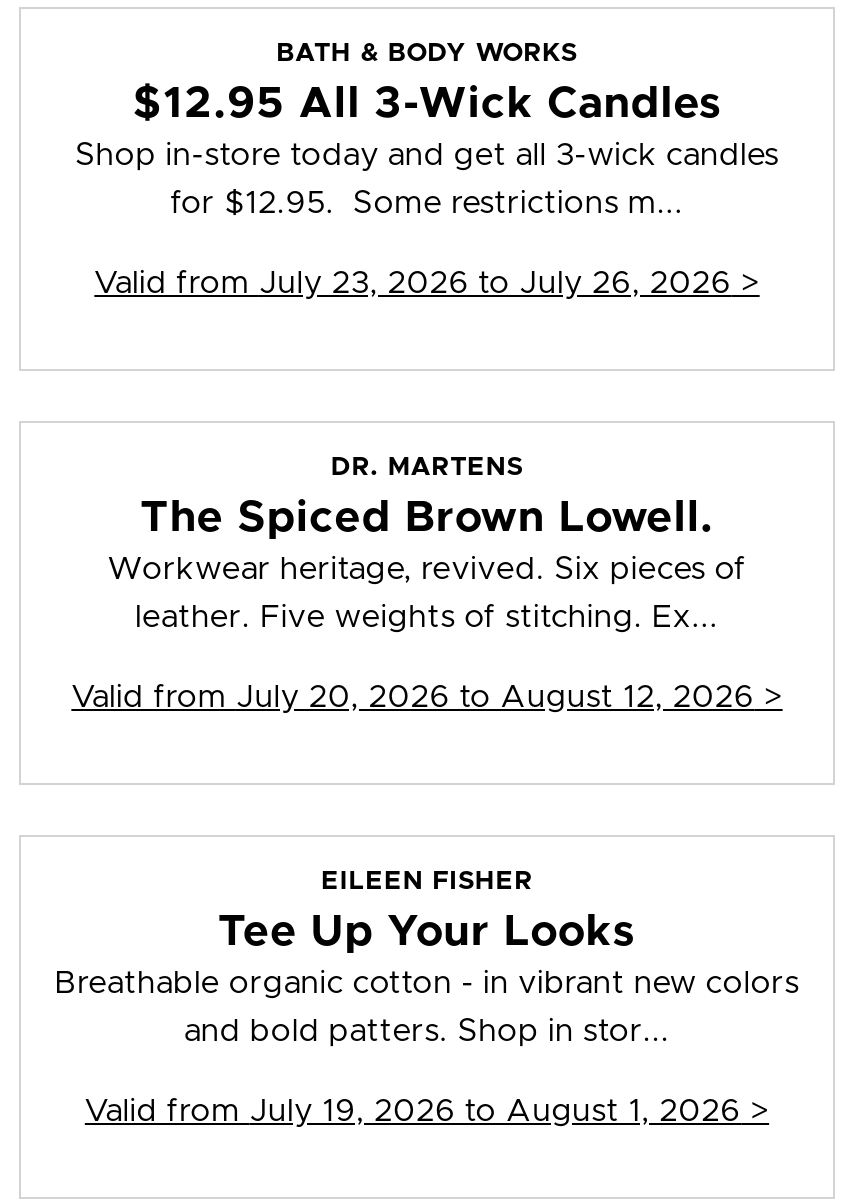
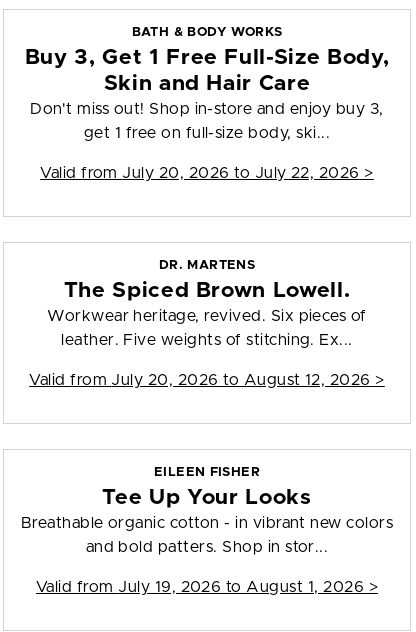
- $12.95 All 3-Wick Candles
- Shop in-store today and get all 3-wick candles
+ Buy 3, Get 1 Free Full-Size Body,
+ Skin and Hair Care
+ Don't miss out! Shop in-store and enjoy buy 3,

- for $12.95. Some restrictions m...
+ get 1 free on full-size body, ski...

- Valid from July 23, 2026 to July 26, 2026 >
+ Valid from July 20, 2026 to July 22, 2026 >
